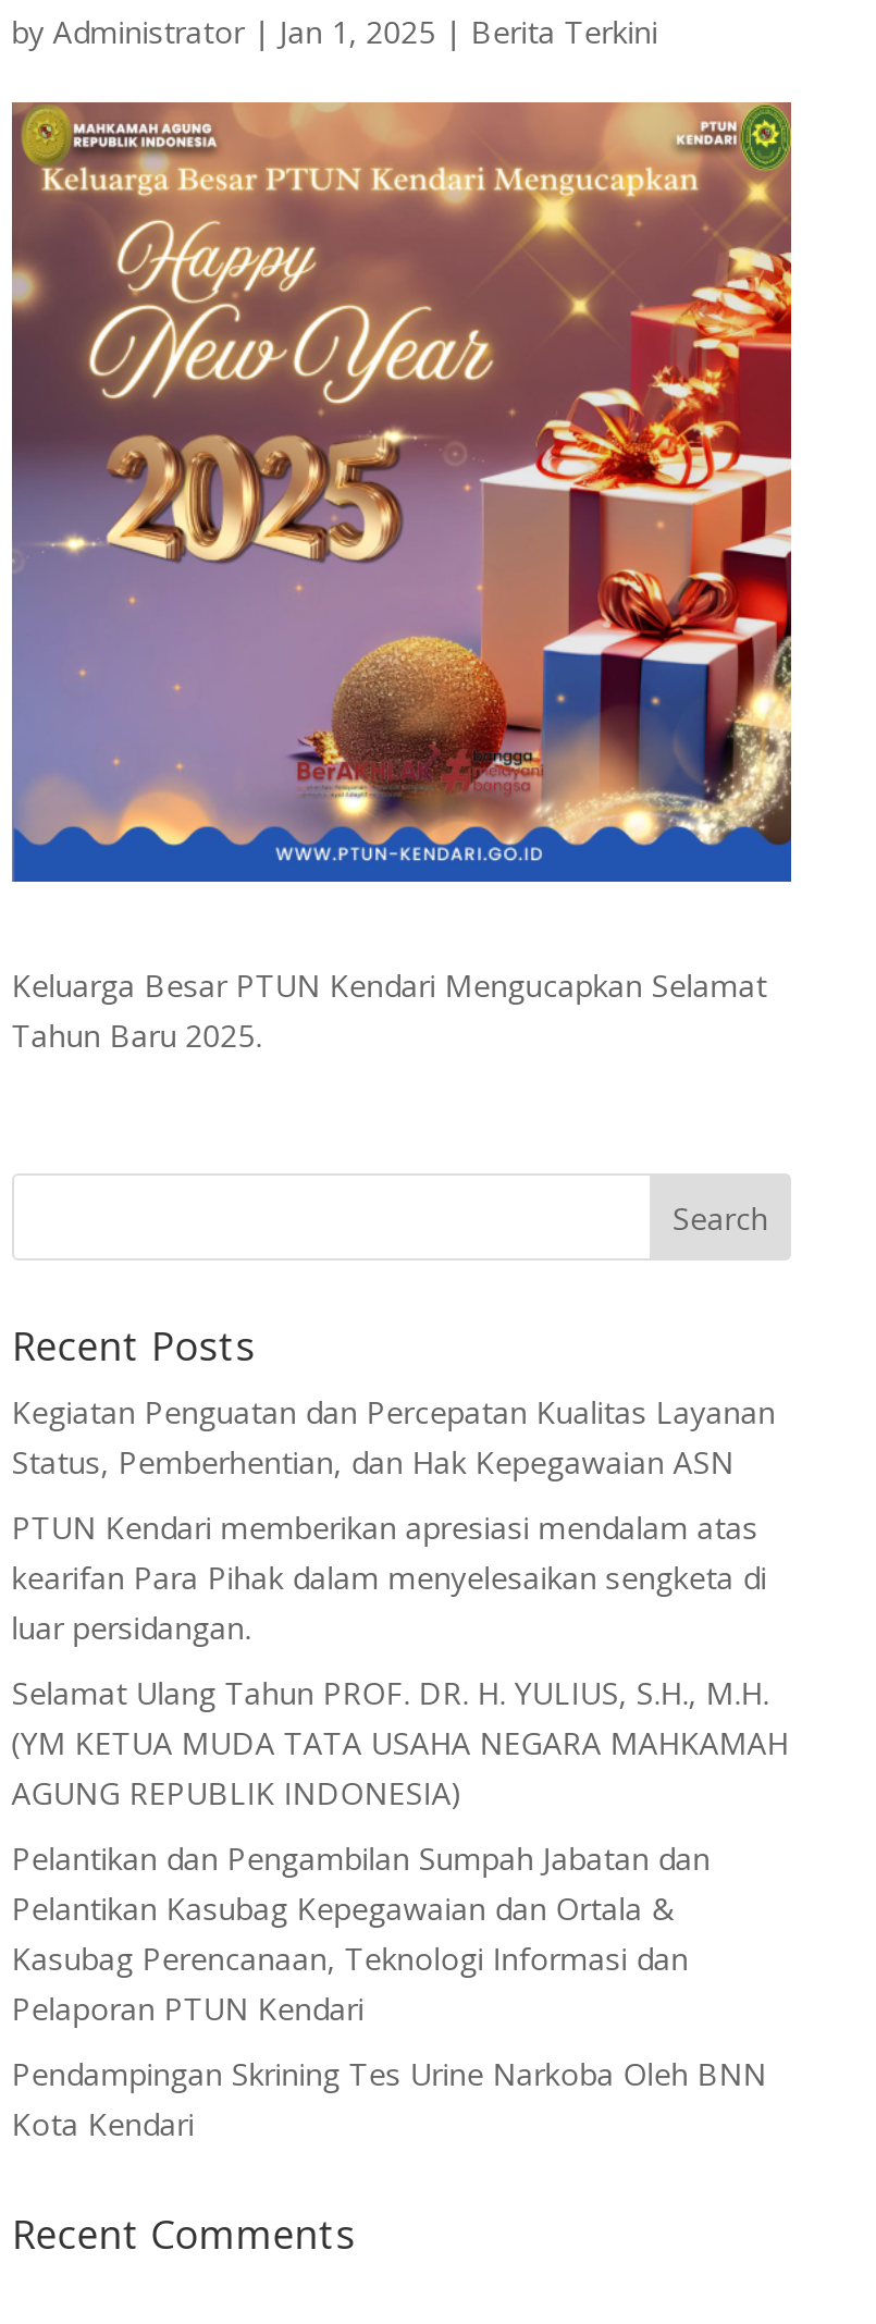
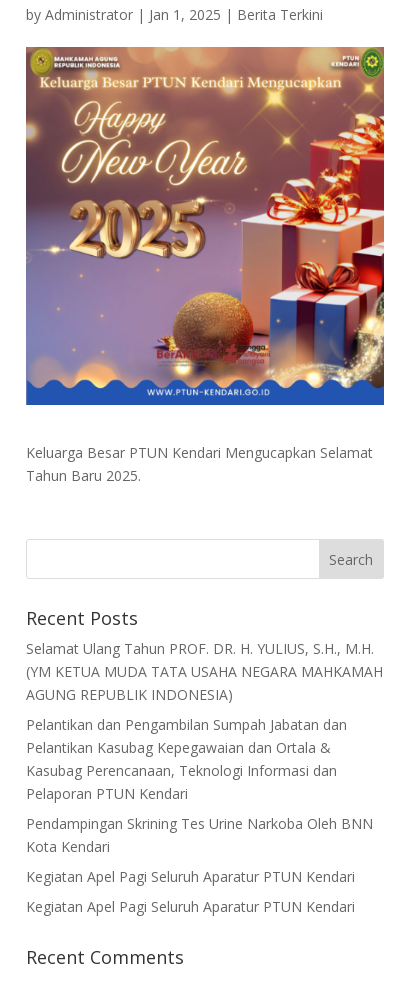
- Kegiatan Penguatan dan Percepatan Kualitas Layanan
- Status, Pemberhentian, dan Hak Kepegawaian ASN
- PTUN Kendari memberikan apresiasi mendalam atas
- kearifan Para Pihak dalam menyelesaikan sengketa di
- luar persidangan.

moved up: Selamat Ulang Tahun PROF. DR. H. YULIUS, S.H., M.H. | (YM KETUA MUDA TATA USAHA NEGARA MAHKAMAH | AGUNG REPUBLIK INDONESIA) | ... | Pendampingan Skrining Tes Urine Narkoba Oleh BNN | Kota Kendari

+ Kegiatan Apel Pagi Seluruh Aparatur PTUN Kendari
+ Kegiatan Apel Pagi Seluruh Aparatur PTUN Kendari
